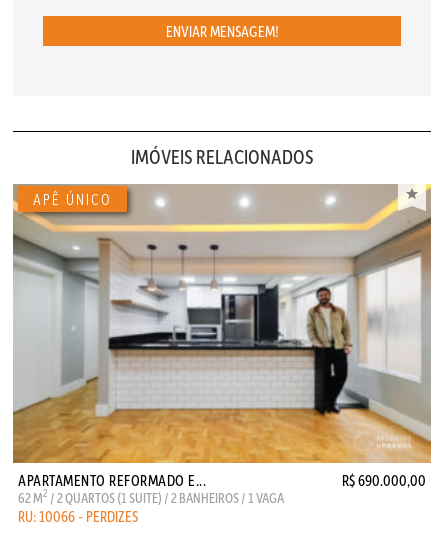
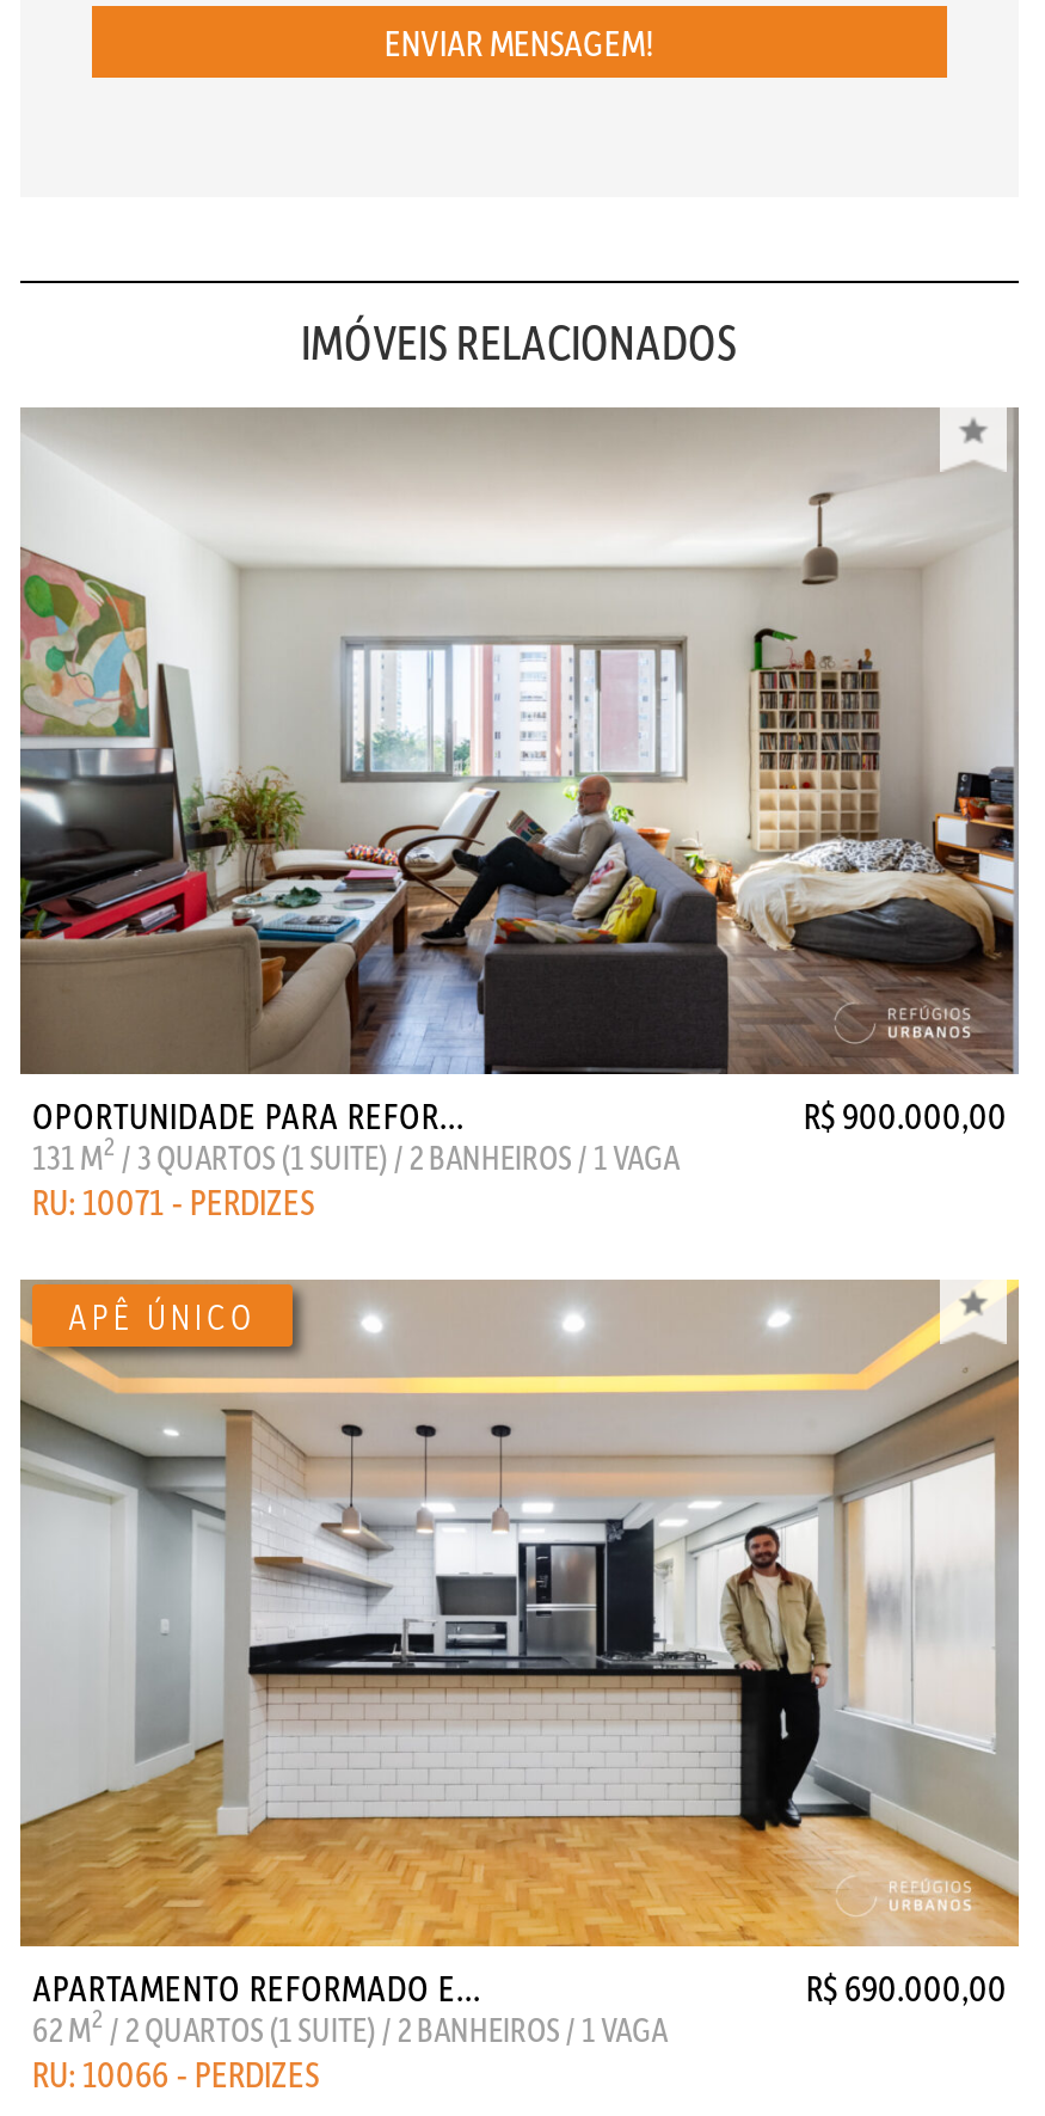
+ [image]
+ OPORTUNIDADE PARA REFOR...
+ R$ 900.000,00
+ 131 M2/ 3 QUARTOS (1 SUITE) / 2 BANHEIROS / 1 VAGA
+ RU: 10071 - PERDIZES
